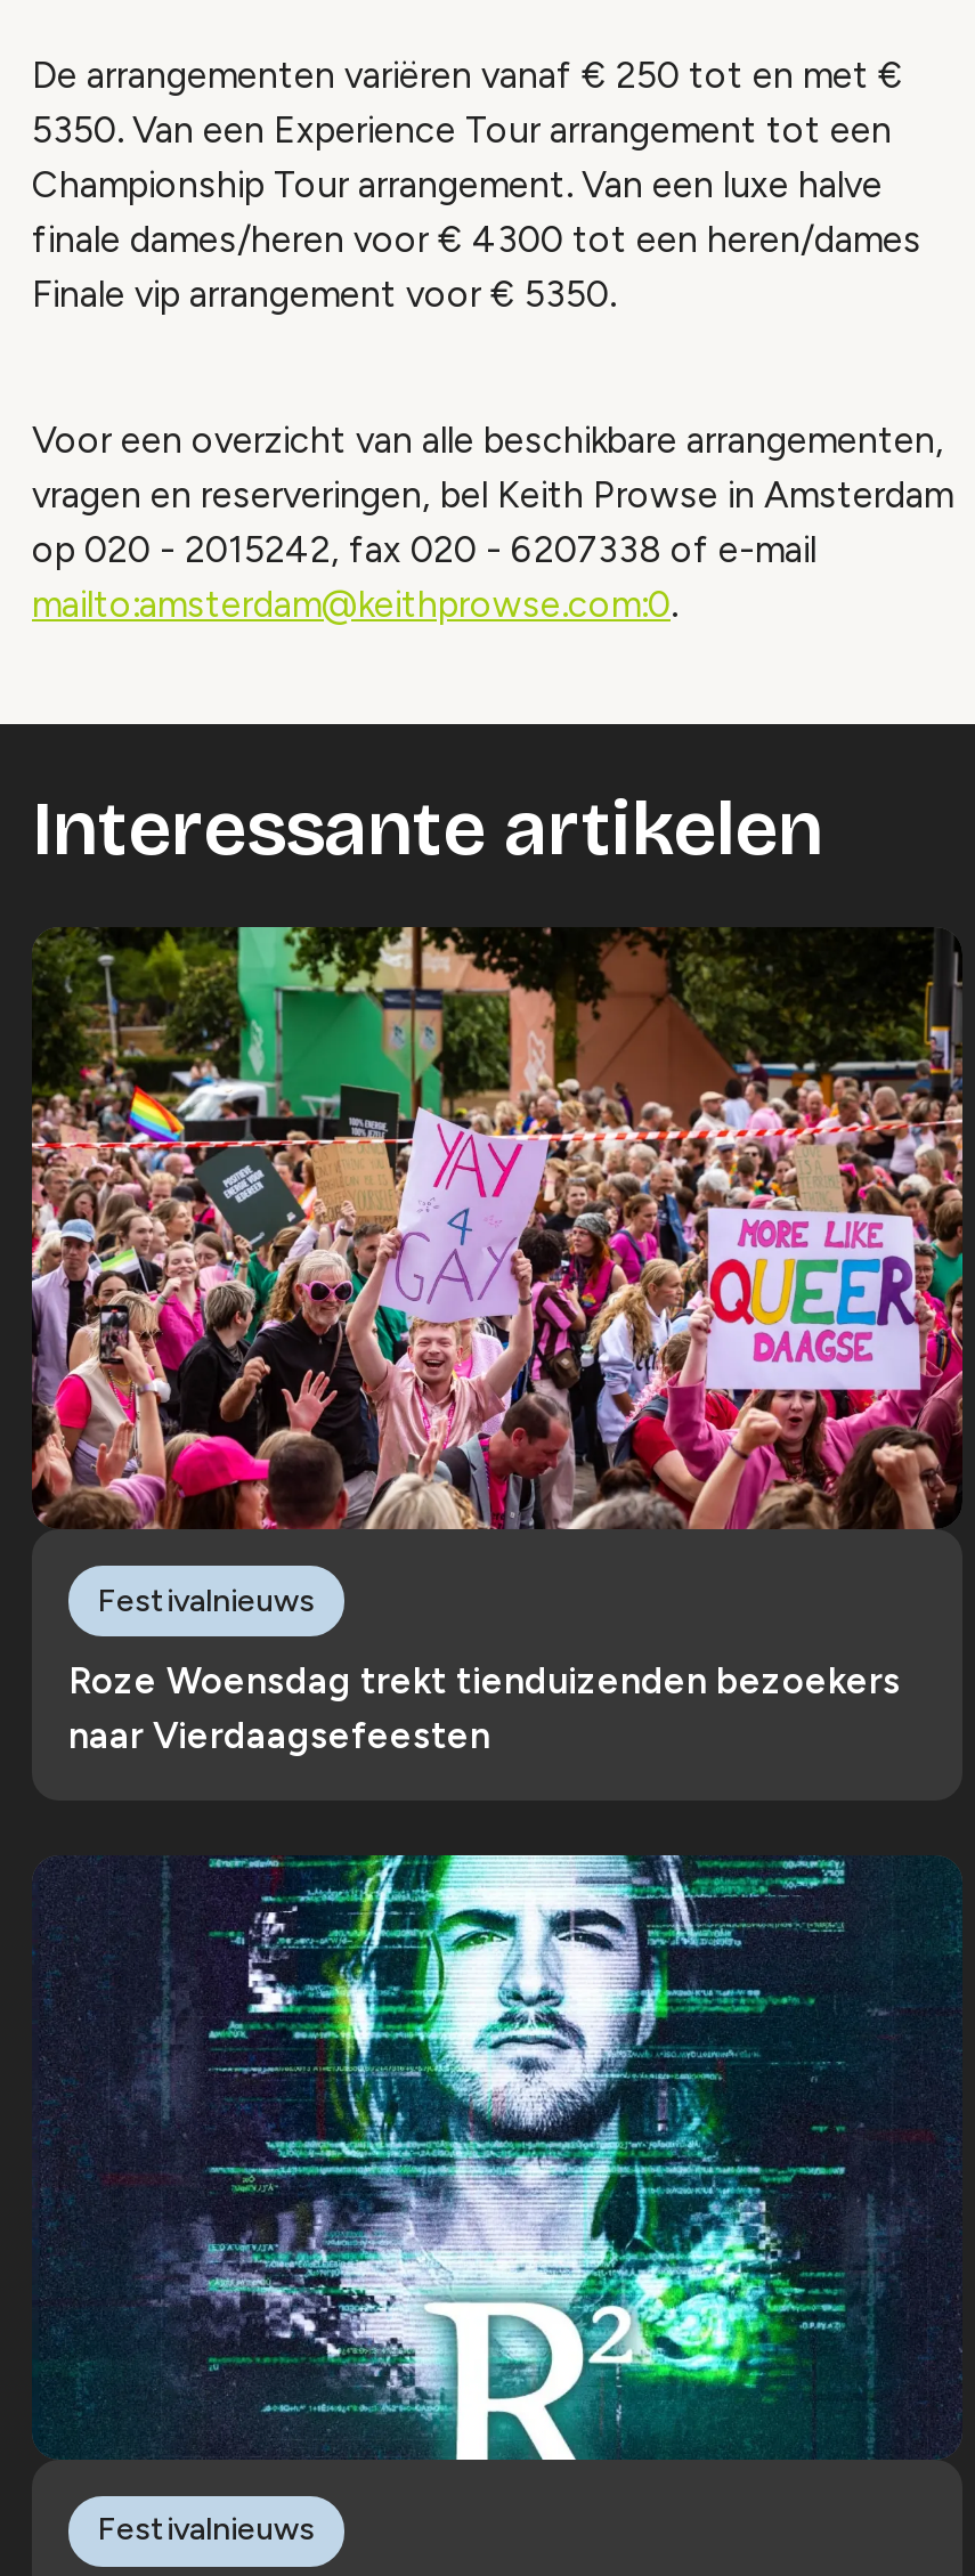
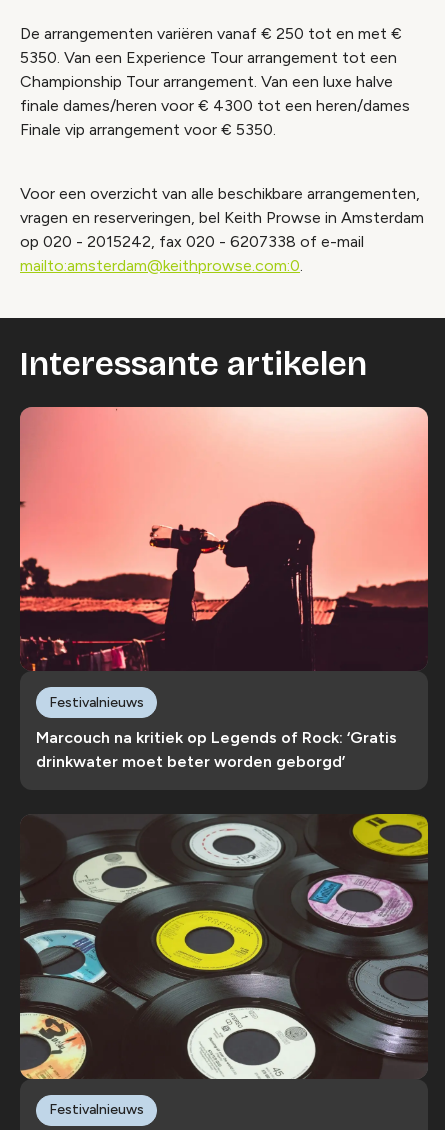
- [image]
+ [image]

- Roze Woensdag trekt tienduizenden bezoekers
- naar Vierdaagsefeesten
+ Marcouch na kritiek op Legends of Rock: ‘Gratis
+ drinkwater moet beter worden geborgd’

- [image]
+ [image]
